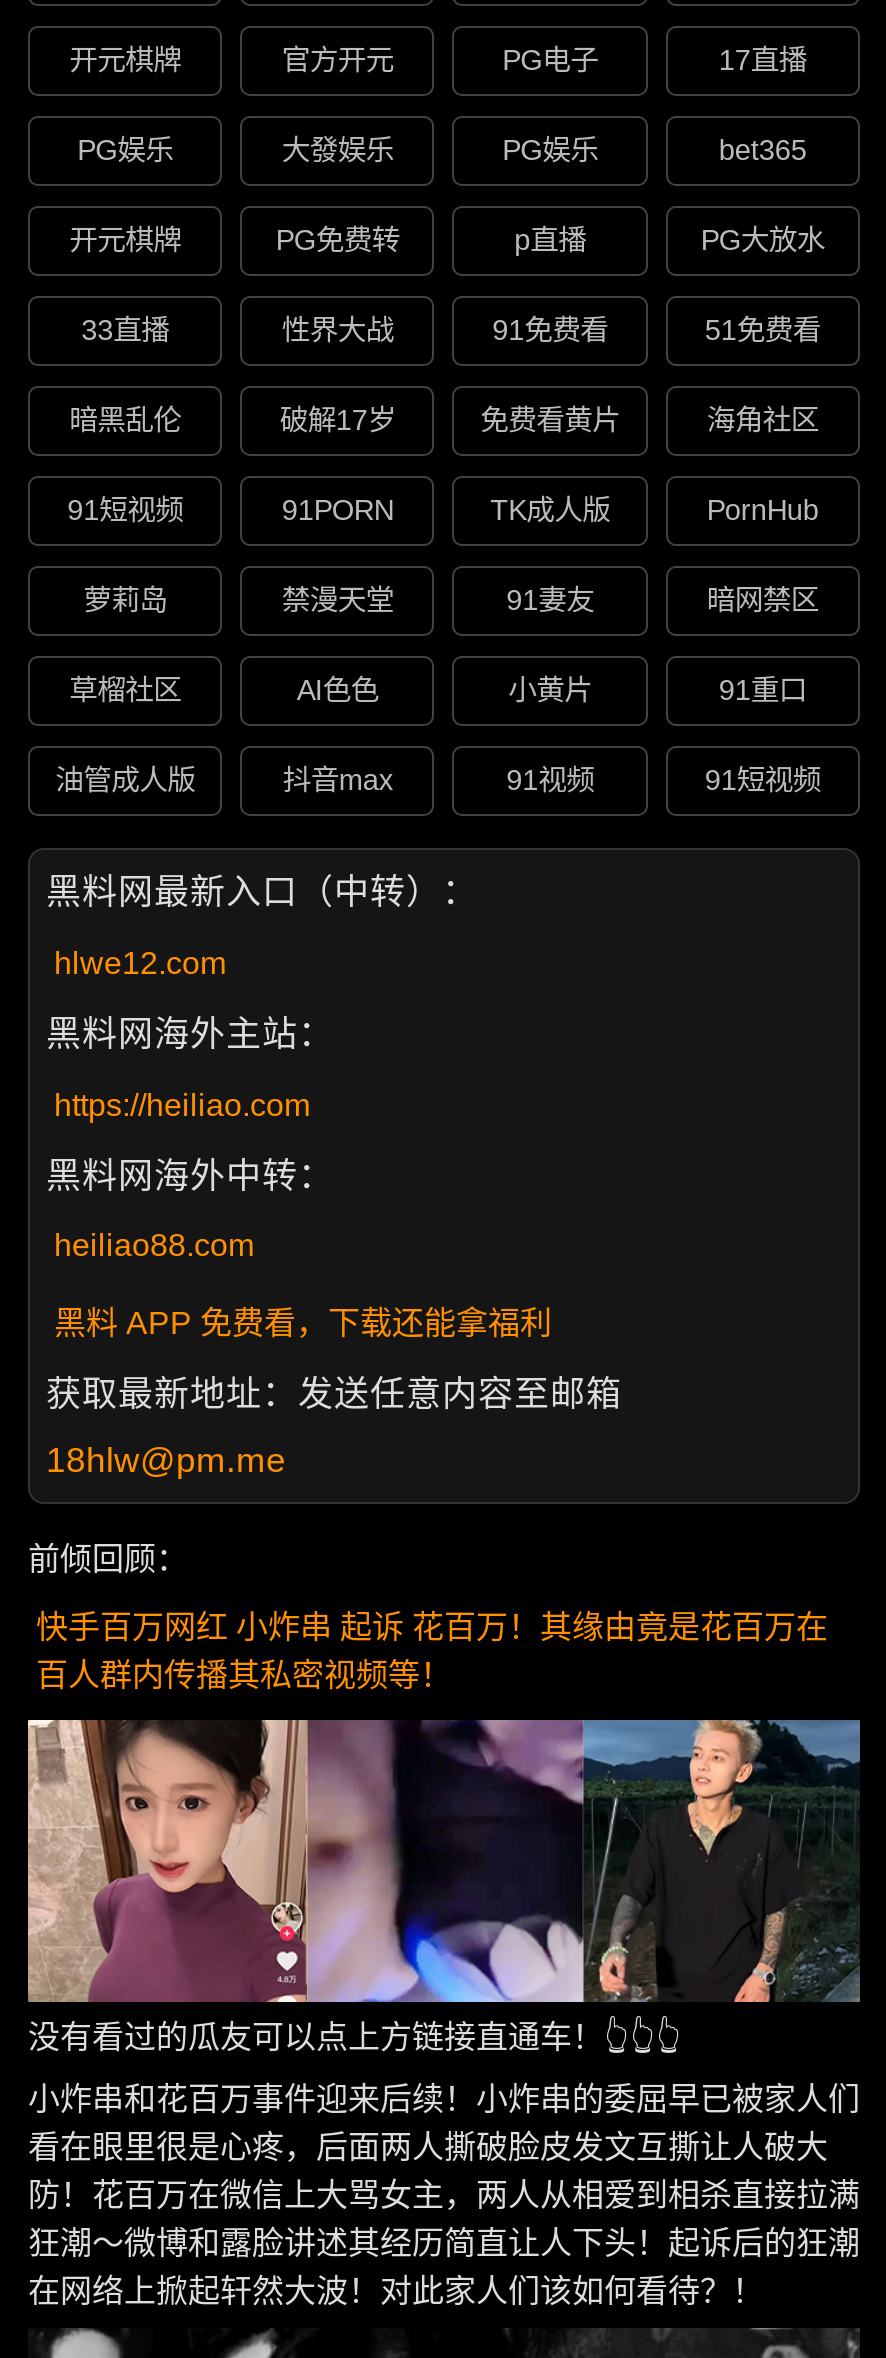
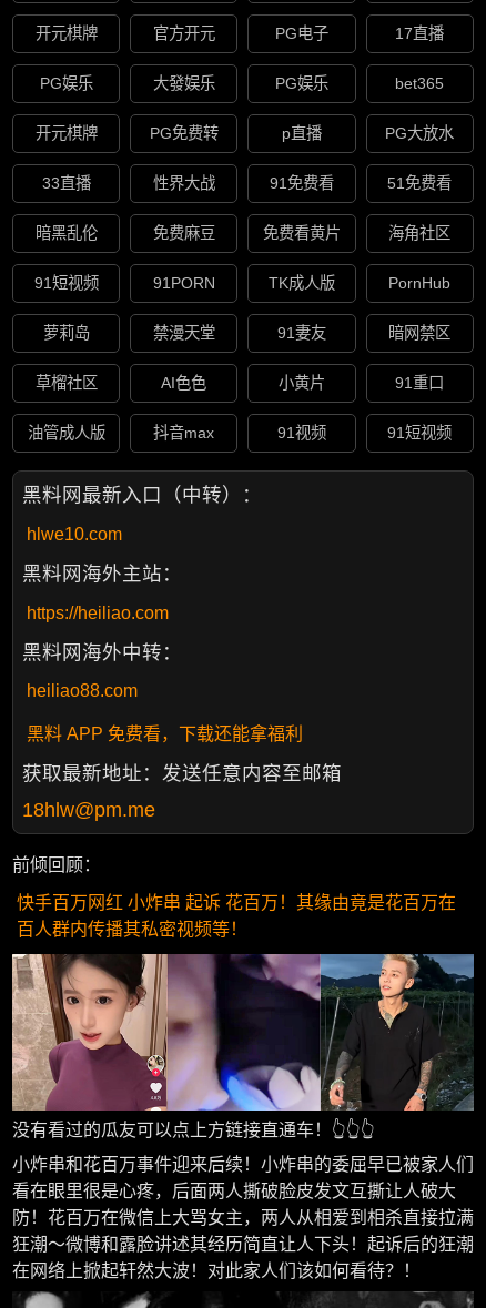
- 破解17岁
+ 免费麻豆

- hlwe12.com
+ hlwe10.com
